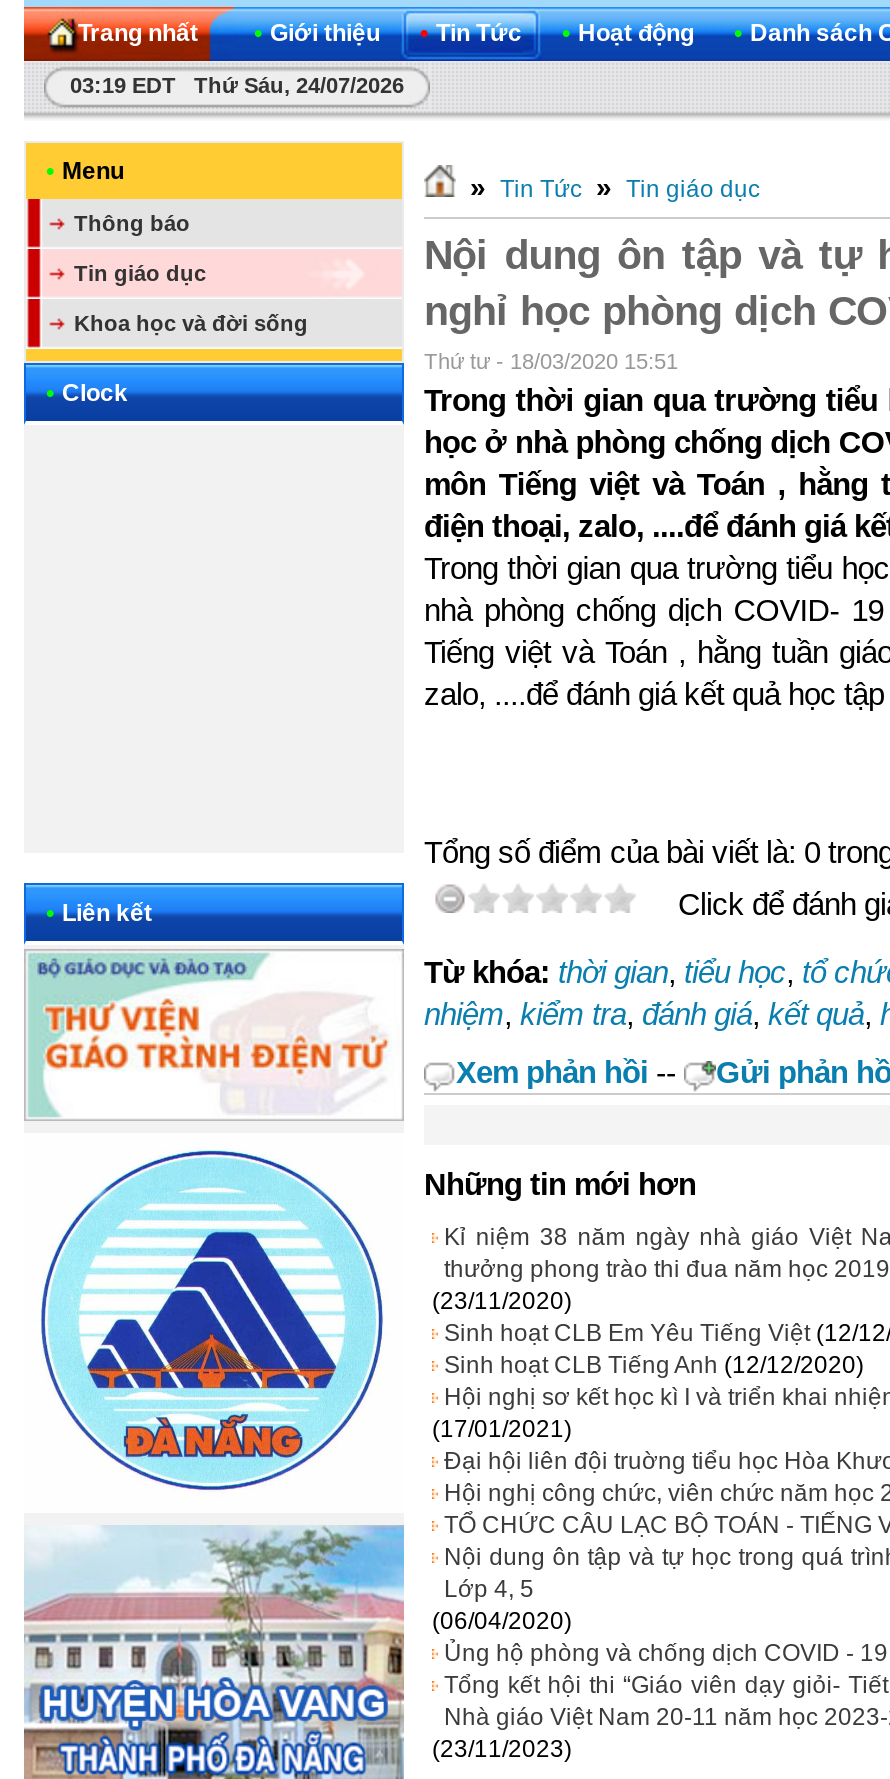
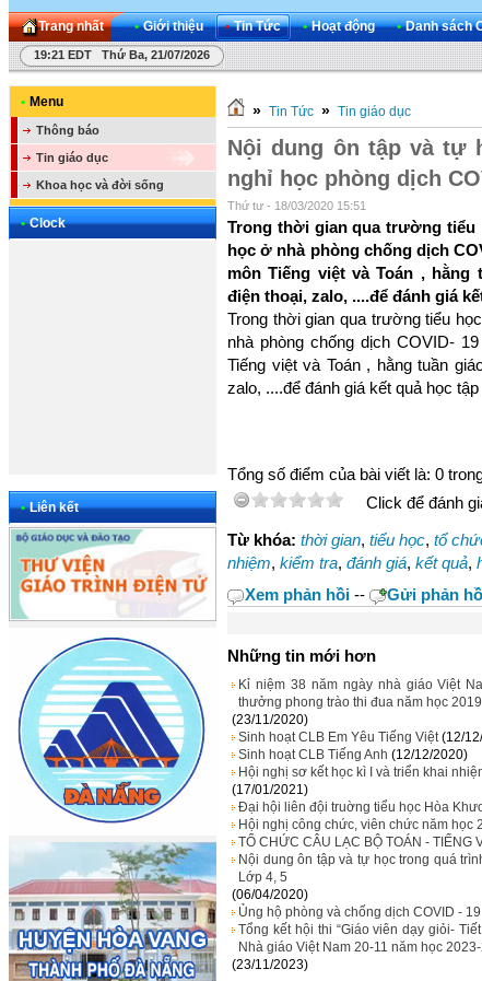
- 03:19 EDT Thứ Sáu, 24/07/2026
+ 19:21 EDT Thứ Ba, 21/07/2026
